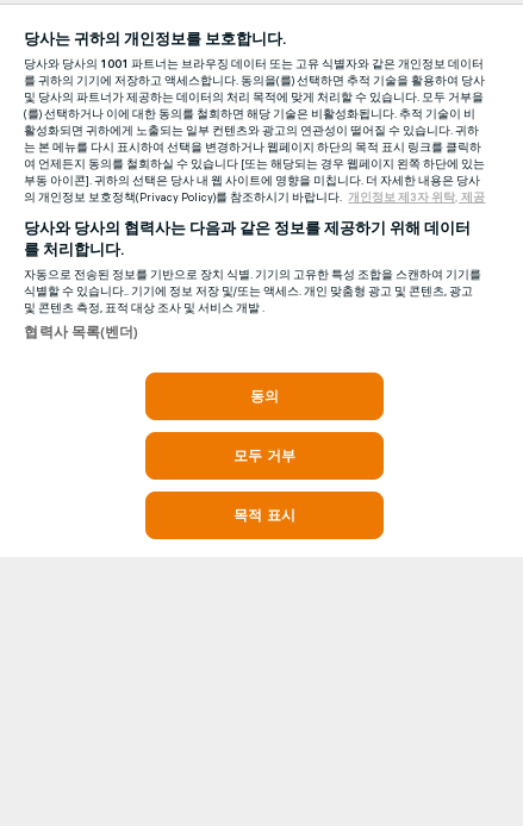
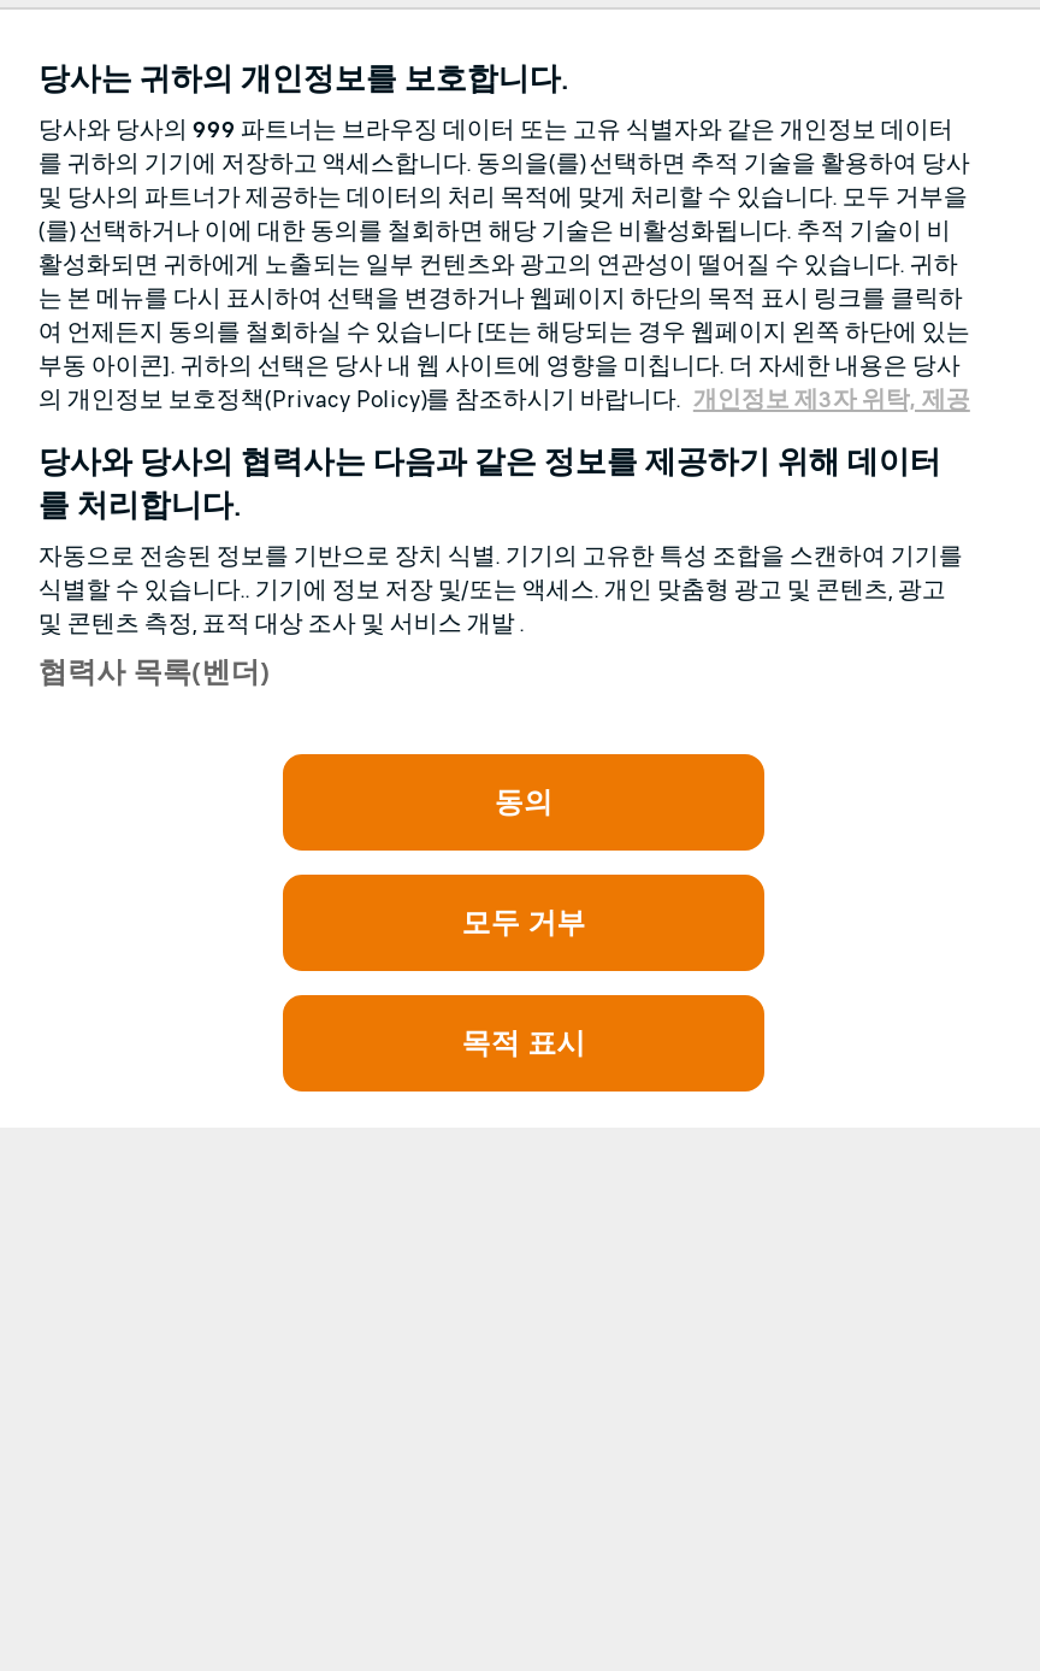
- 당사와 당사의 1001 파트너는 브라우징 데이터 또는 고유 식별자와 같은 개인정보 데이터
+ 당사와 당사의 999 파트너는 브라우징 데이터 또는 고유 식별자와 같은 개인정보 데이터
